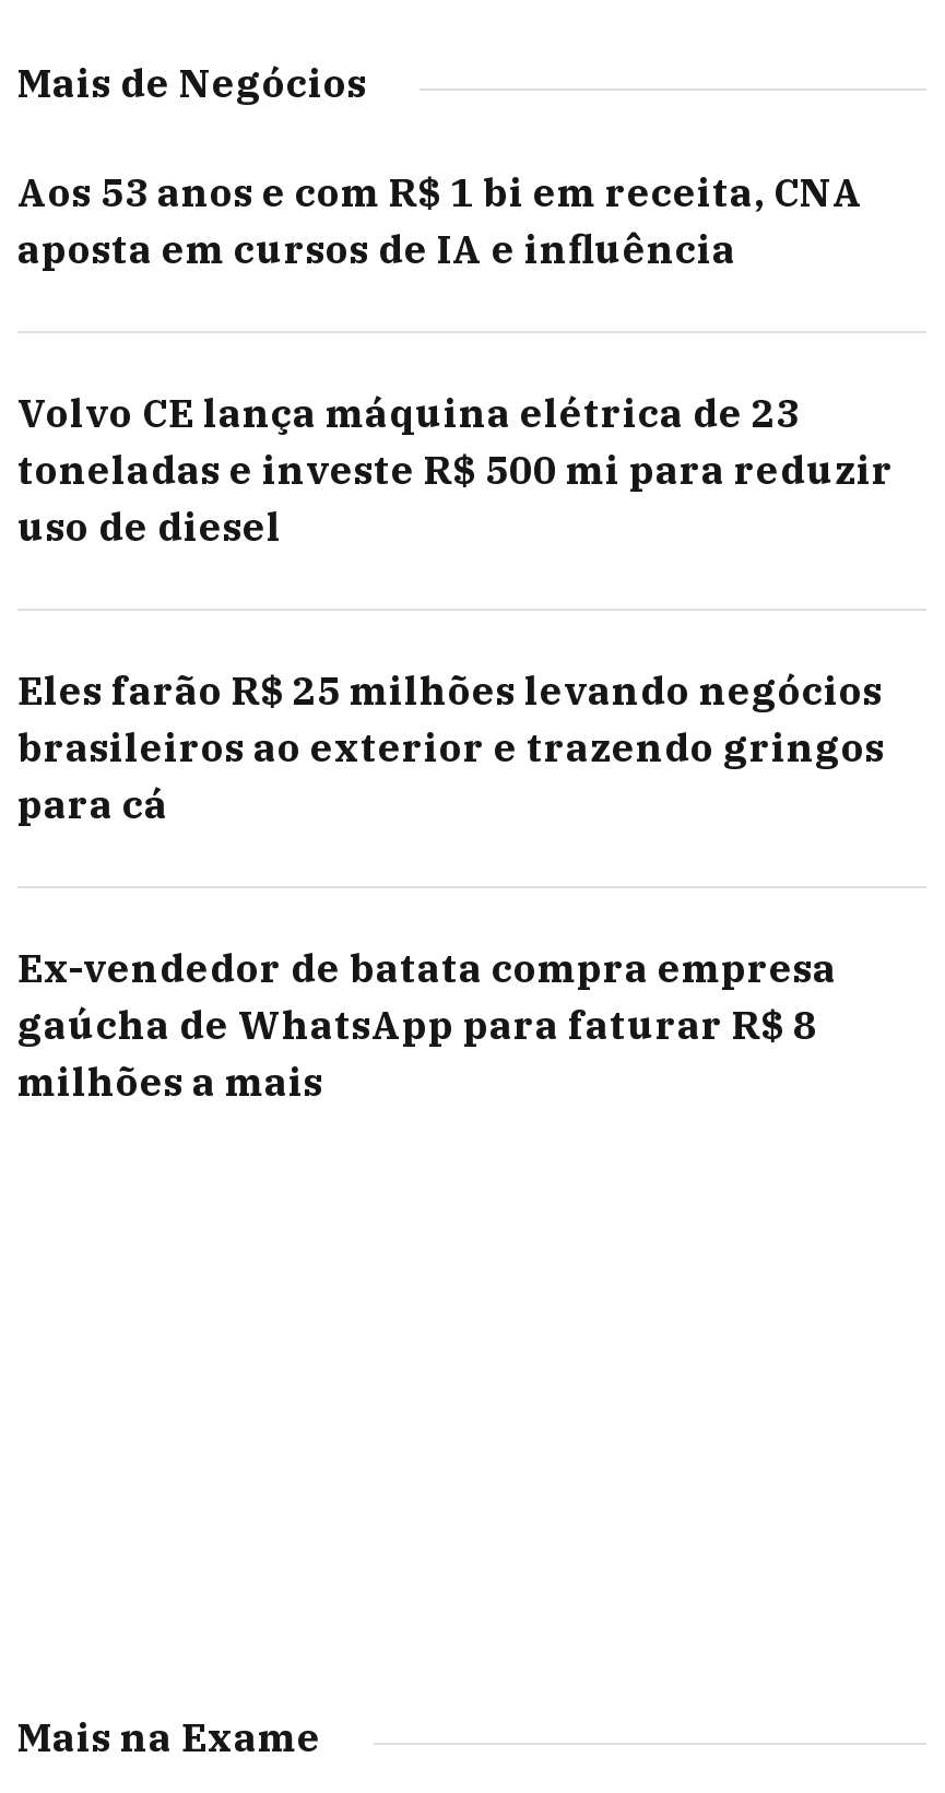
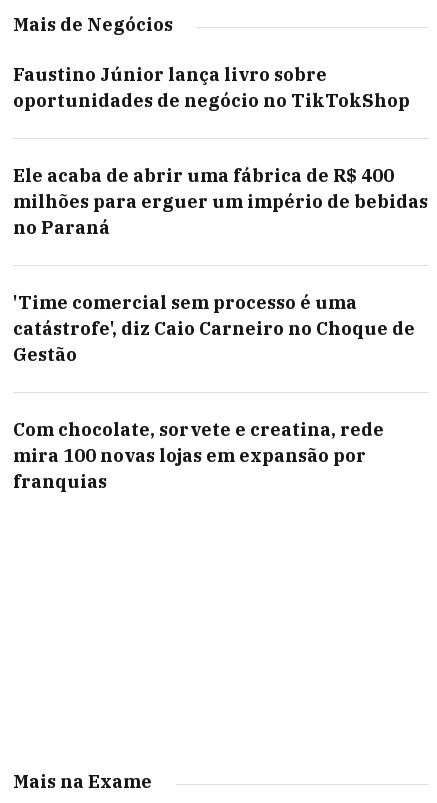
- Aos 53 anos e com R$ 1 bi em receita, CNA
- aposta em cursos de IA e influência
+ Faustino Júnior lança livro sobre
+ oportunidades de negócio no TikTokShop

- Volvo CE lança máquina elétrica de 23
- toneladas e investe R$ 500 mi para reduzir
- uso de diesel
+ Ele acaba de abrir uma fábrica de R$ 400
+ milhões para erguer um império de bebidas
+ no Paraná

- Eles farão R$ 25 milhões levando negócios
- brasileiros ao exterior e trazendo gringos
- para cá
+ 'Time comercial sem processo é uma
+ catástrofe', diz Caio Carneiro no Choque de
+ Gestão

- Ex-vendedor de batata compra empresa
- gaúcha de WhatsApp para faturar R$ 8
- milhões a mais
+ Com chocolate, sorvete e creatina, rede
+ mira 100 novas lojas em expansão por
+ franquias
